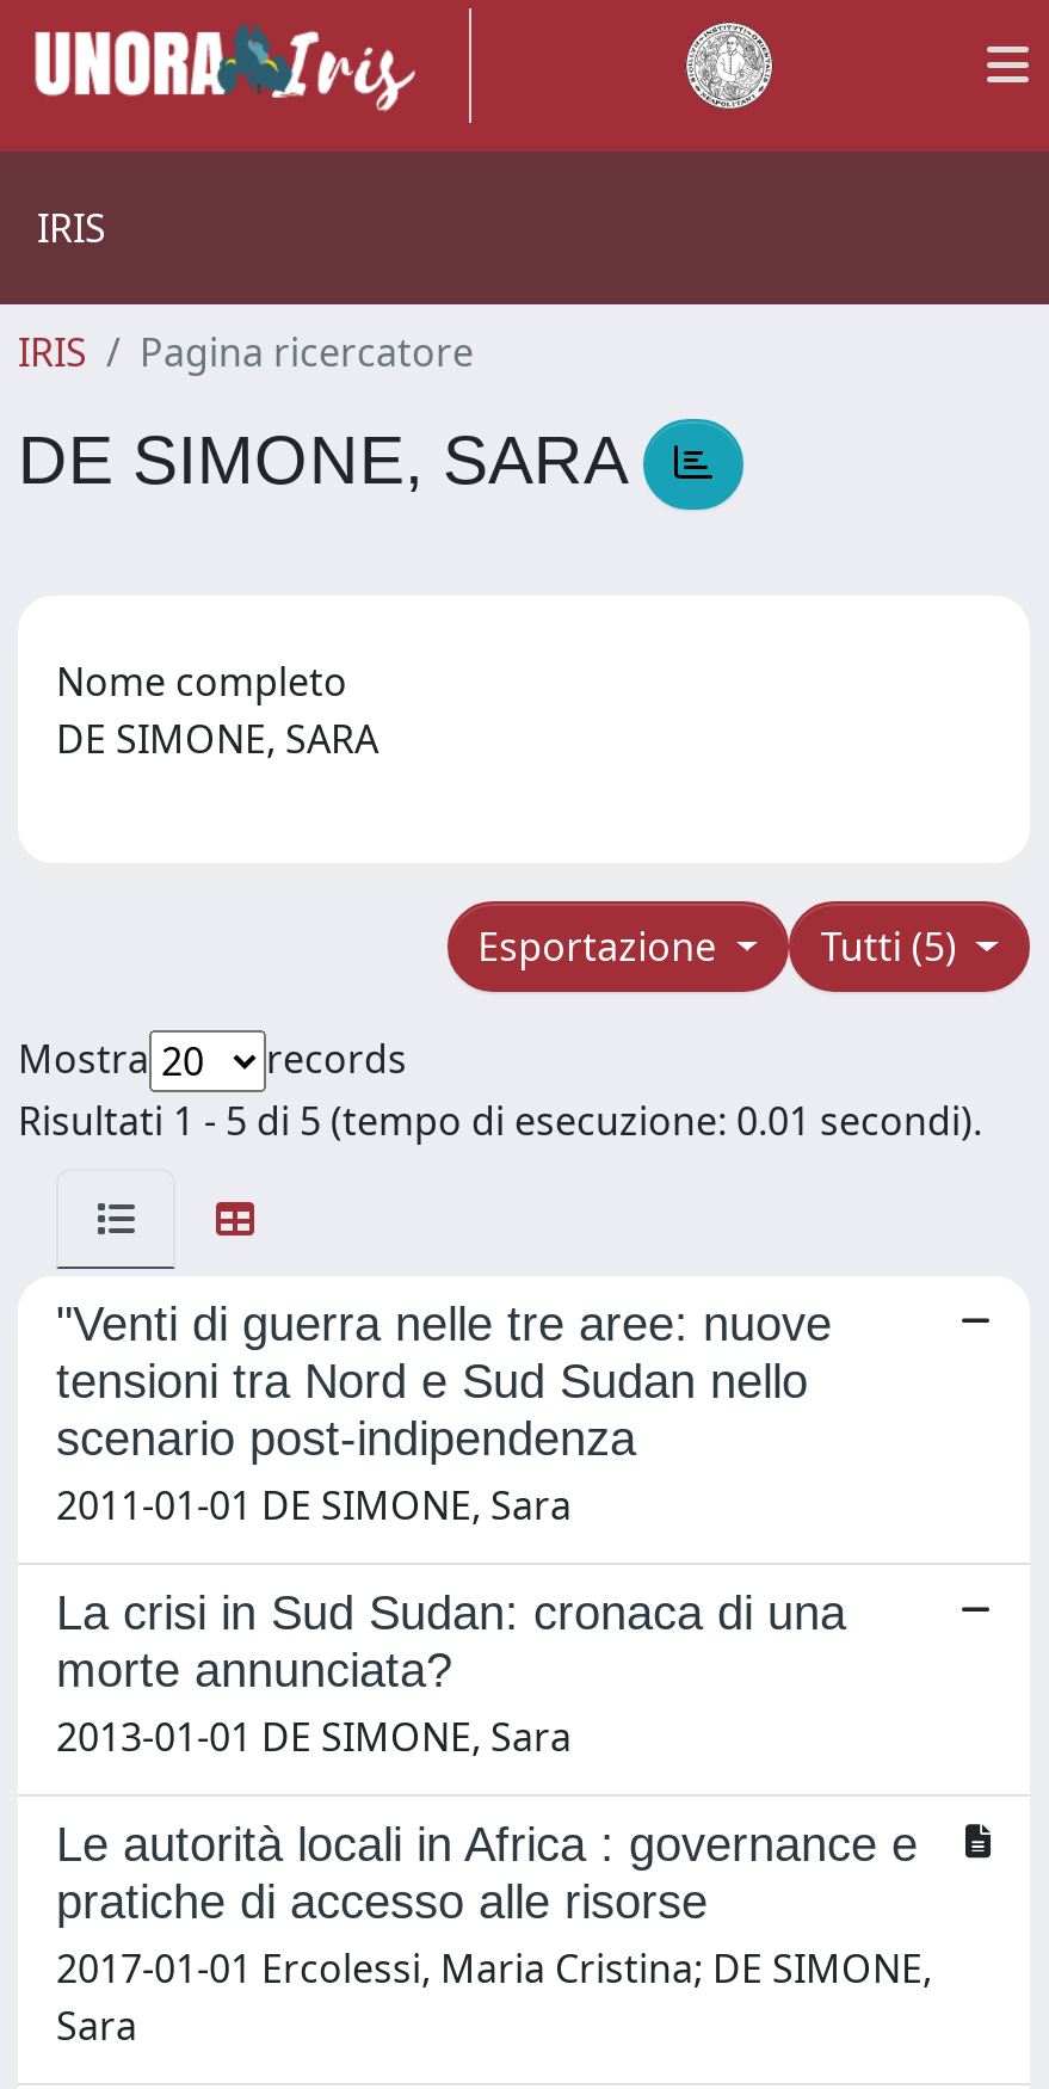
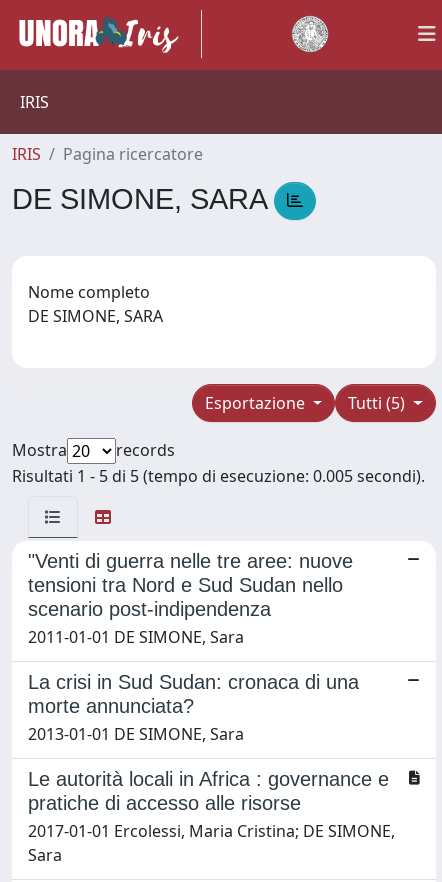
- Risultati 1 - 5 di 5 (tempo di esecuzione: 0.01 secondi).
+ Risultati 1 - 5 di 5 (tempo di esecuzione: 0.005 secondi).
